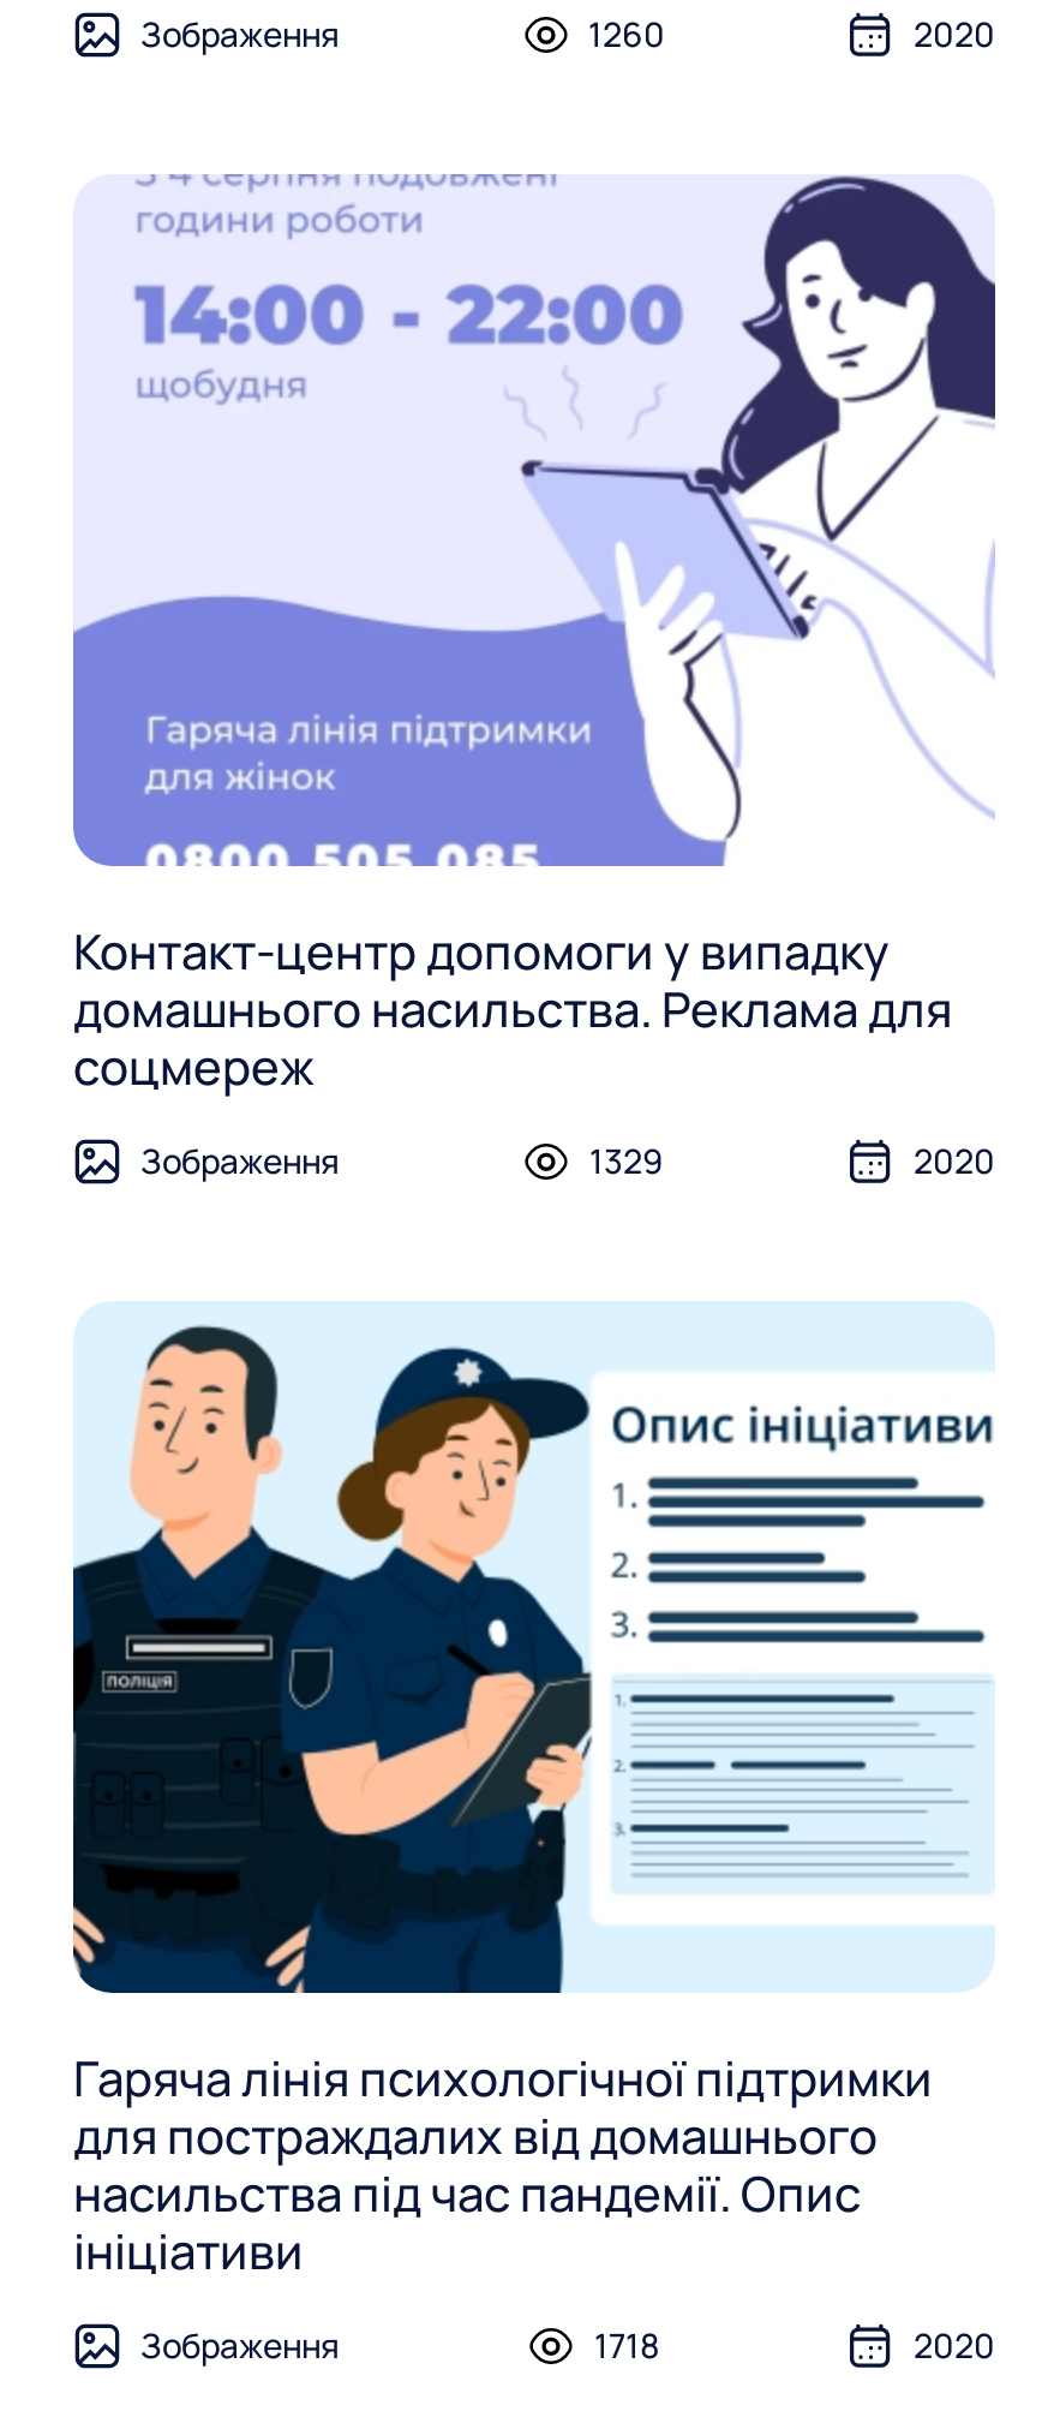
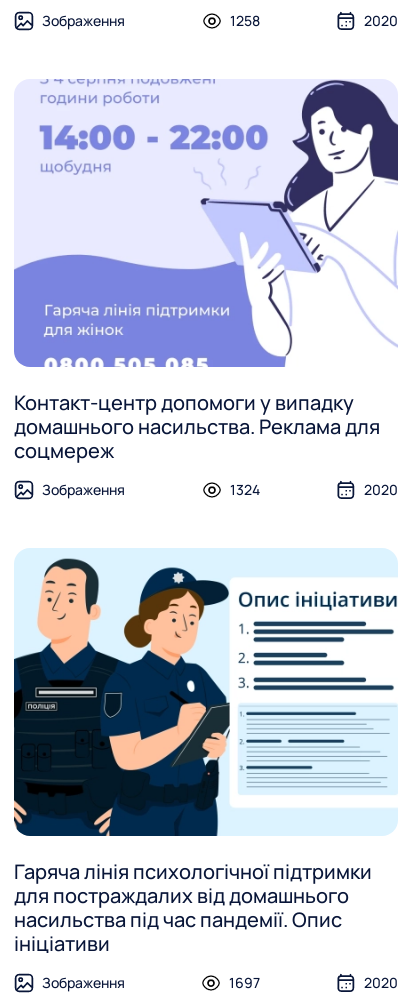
- 1260
+ 1258

- 1329
+ 1324

- 1718
+ 1697
